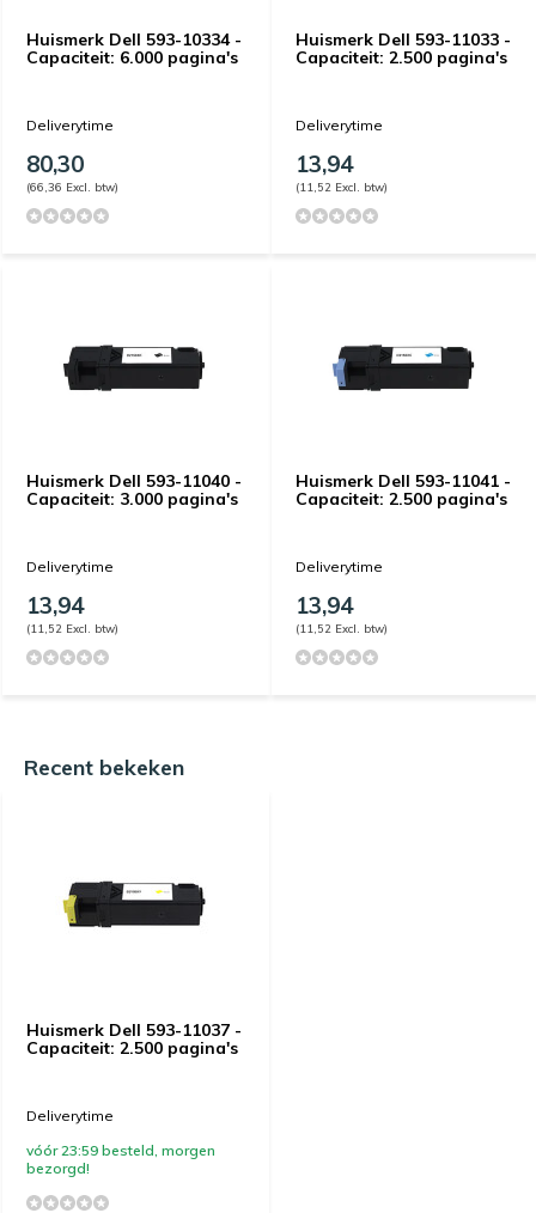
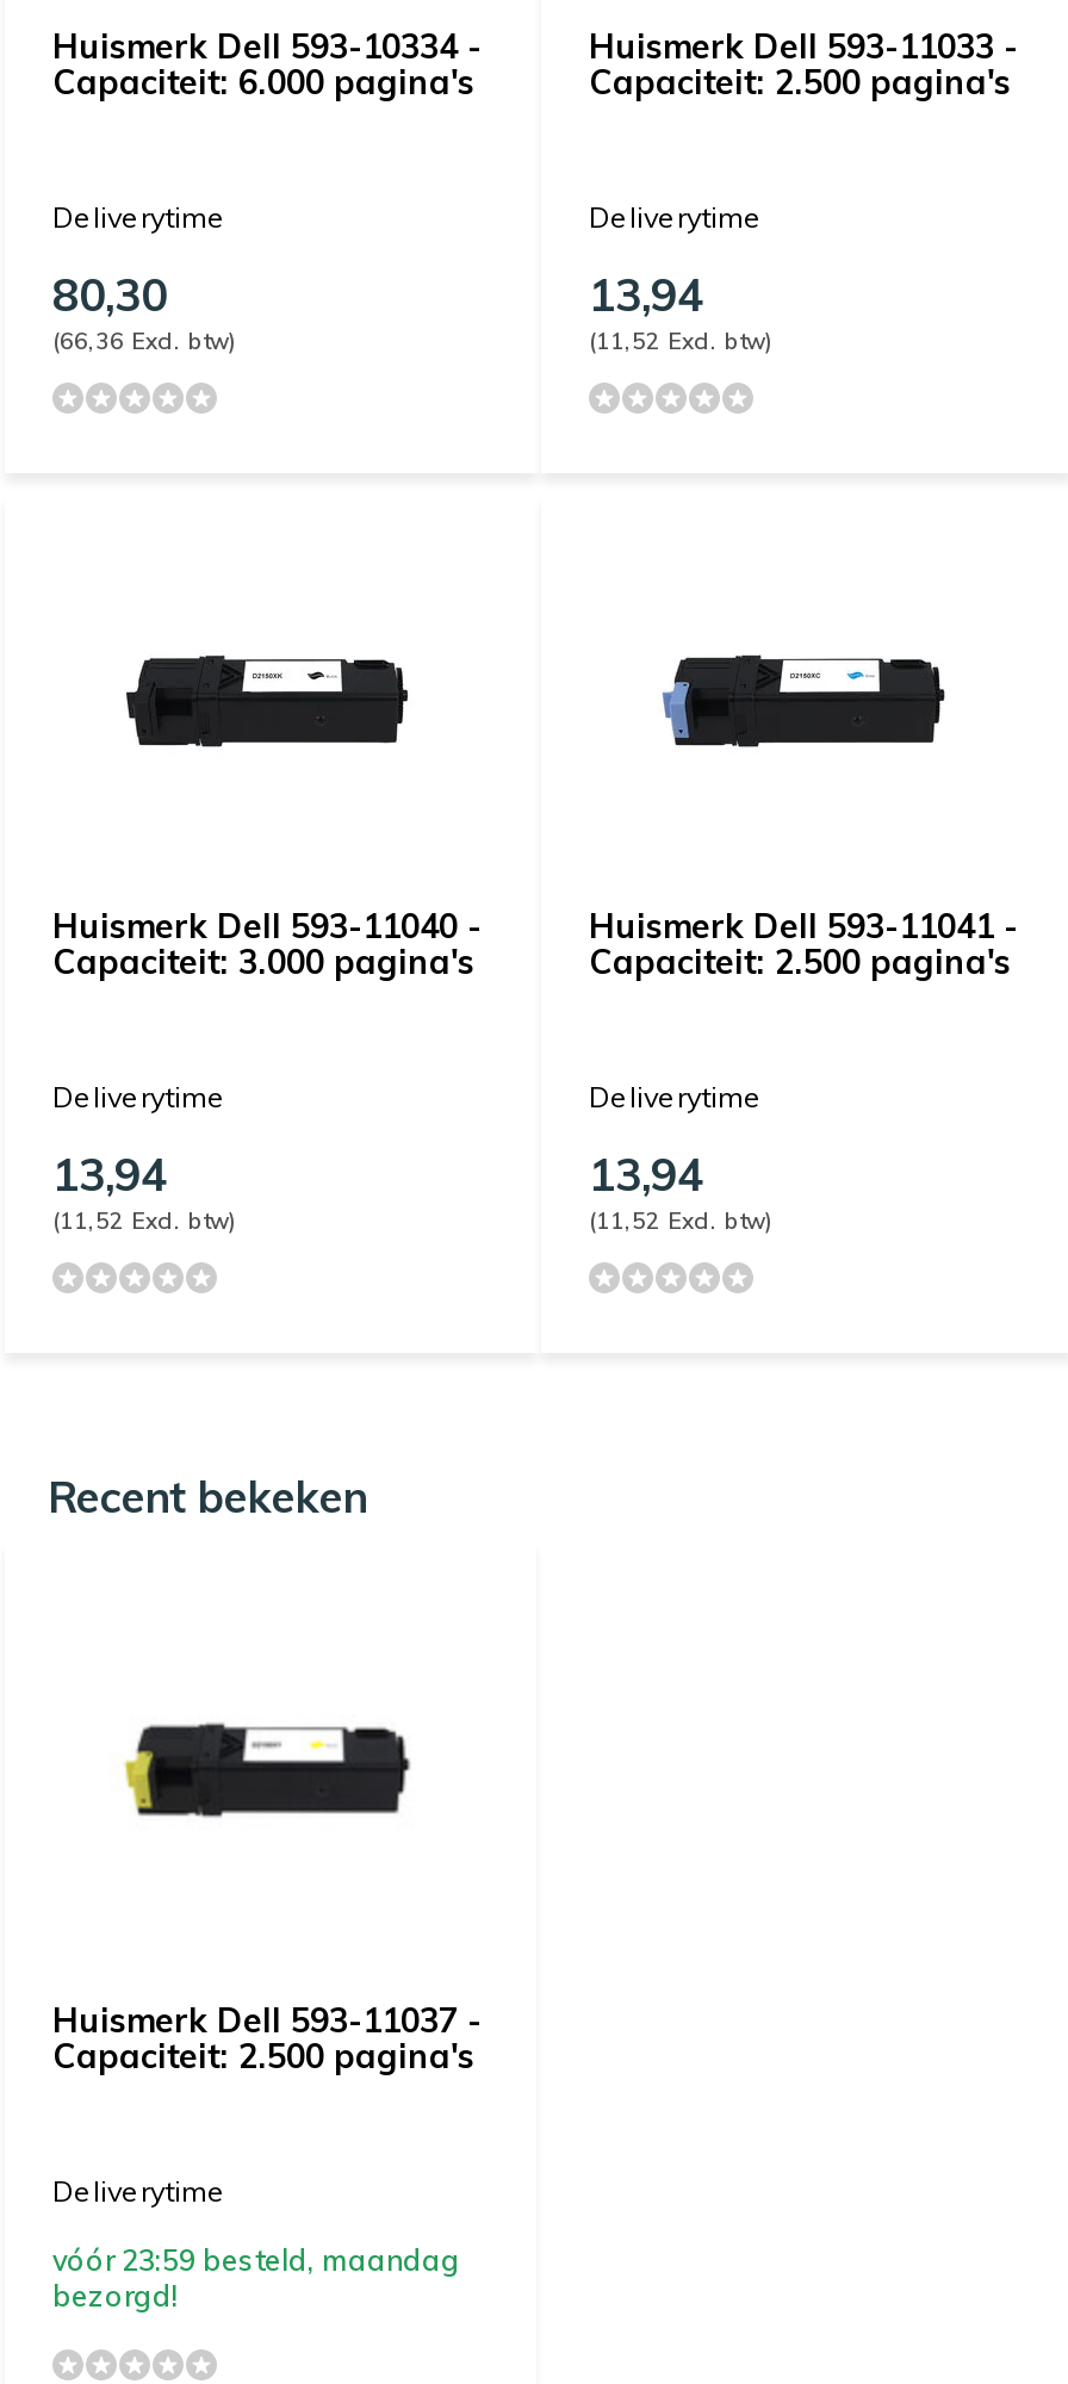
- vóór 23:59 besteld, morgen
+ vóór 23:59 besteld, maandag
